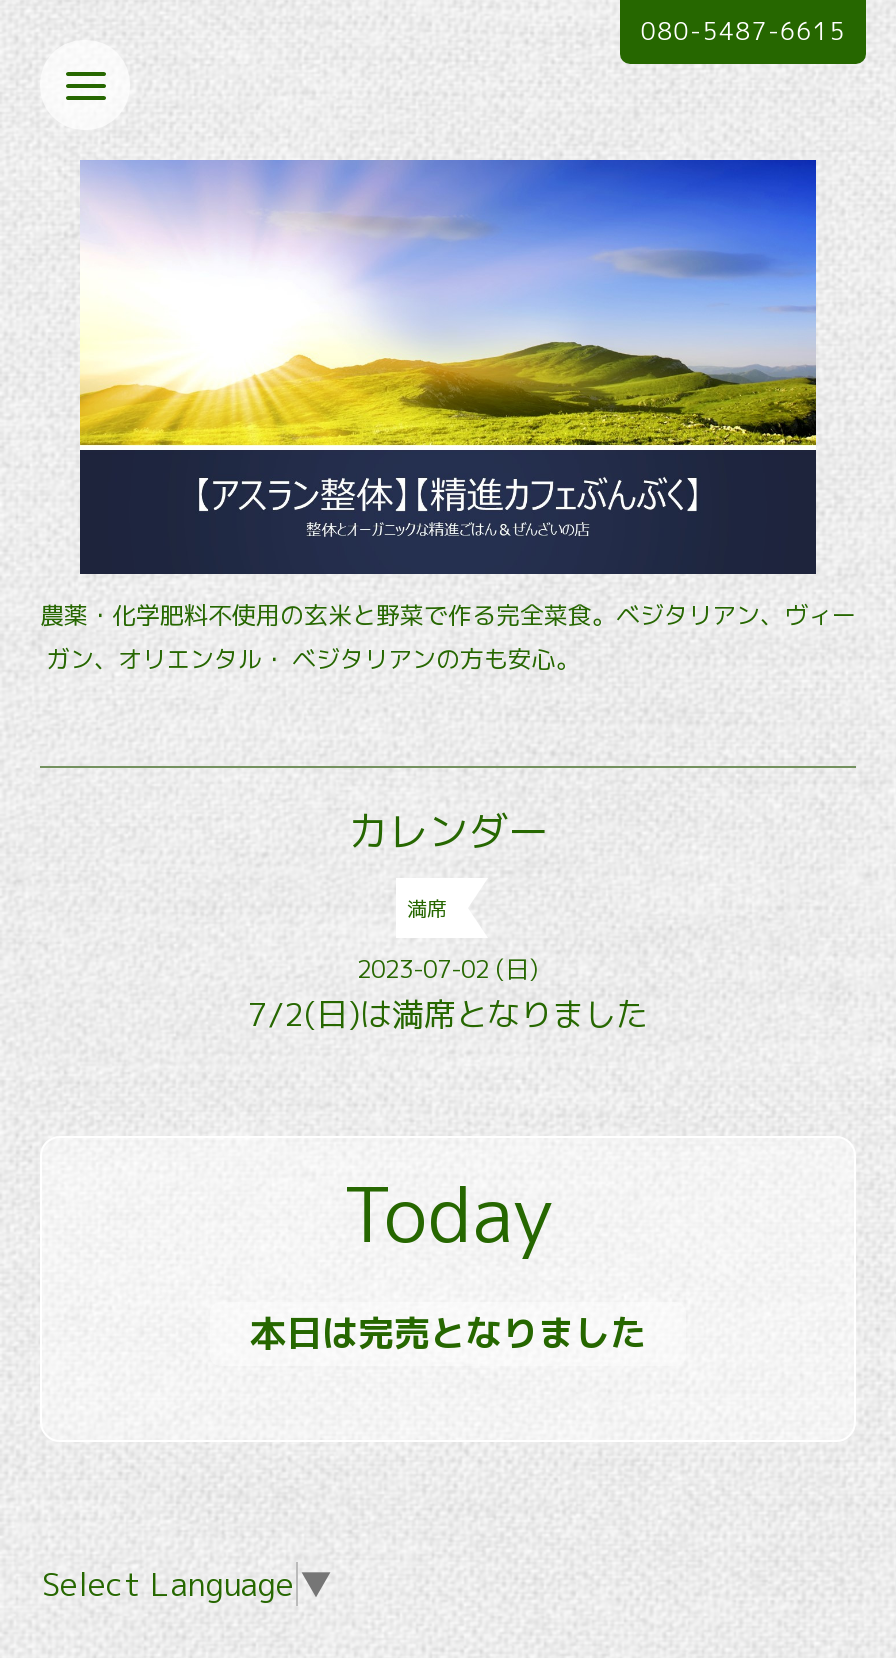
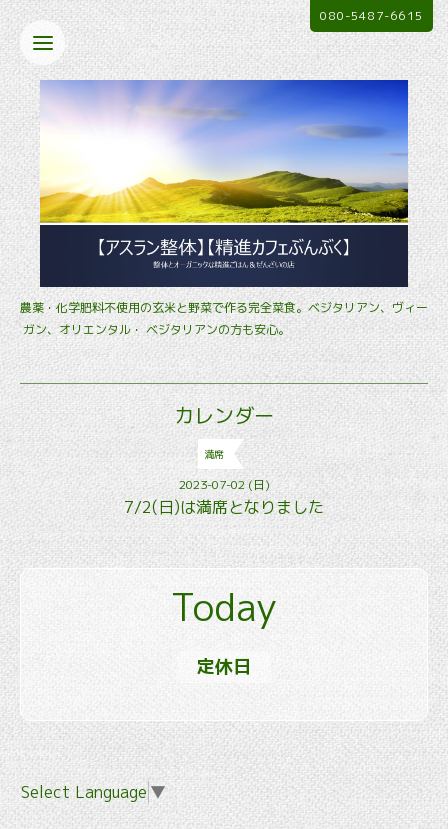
- 本日は完売となりました
+ 定休日
